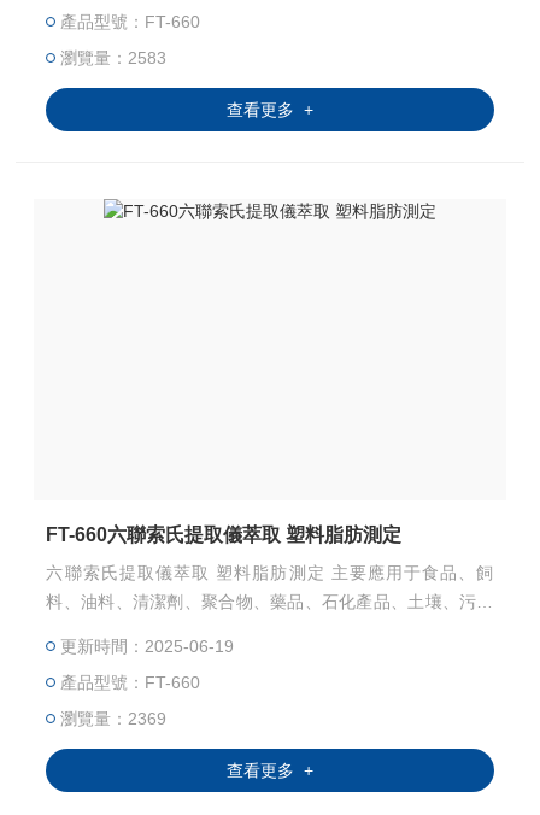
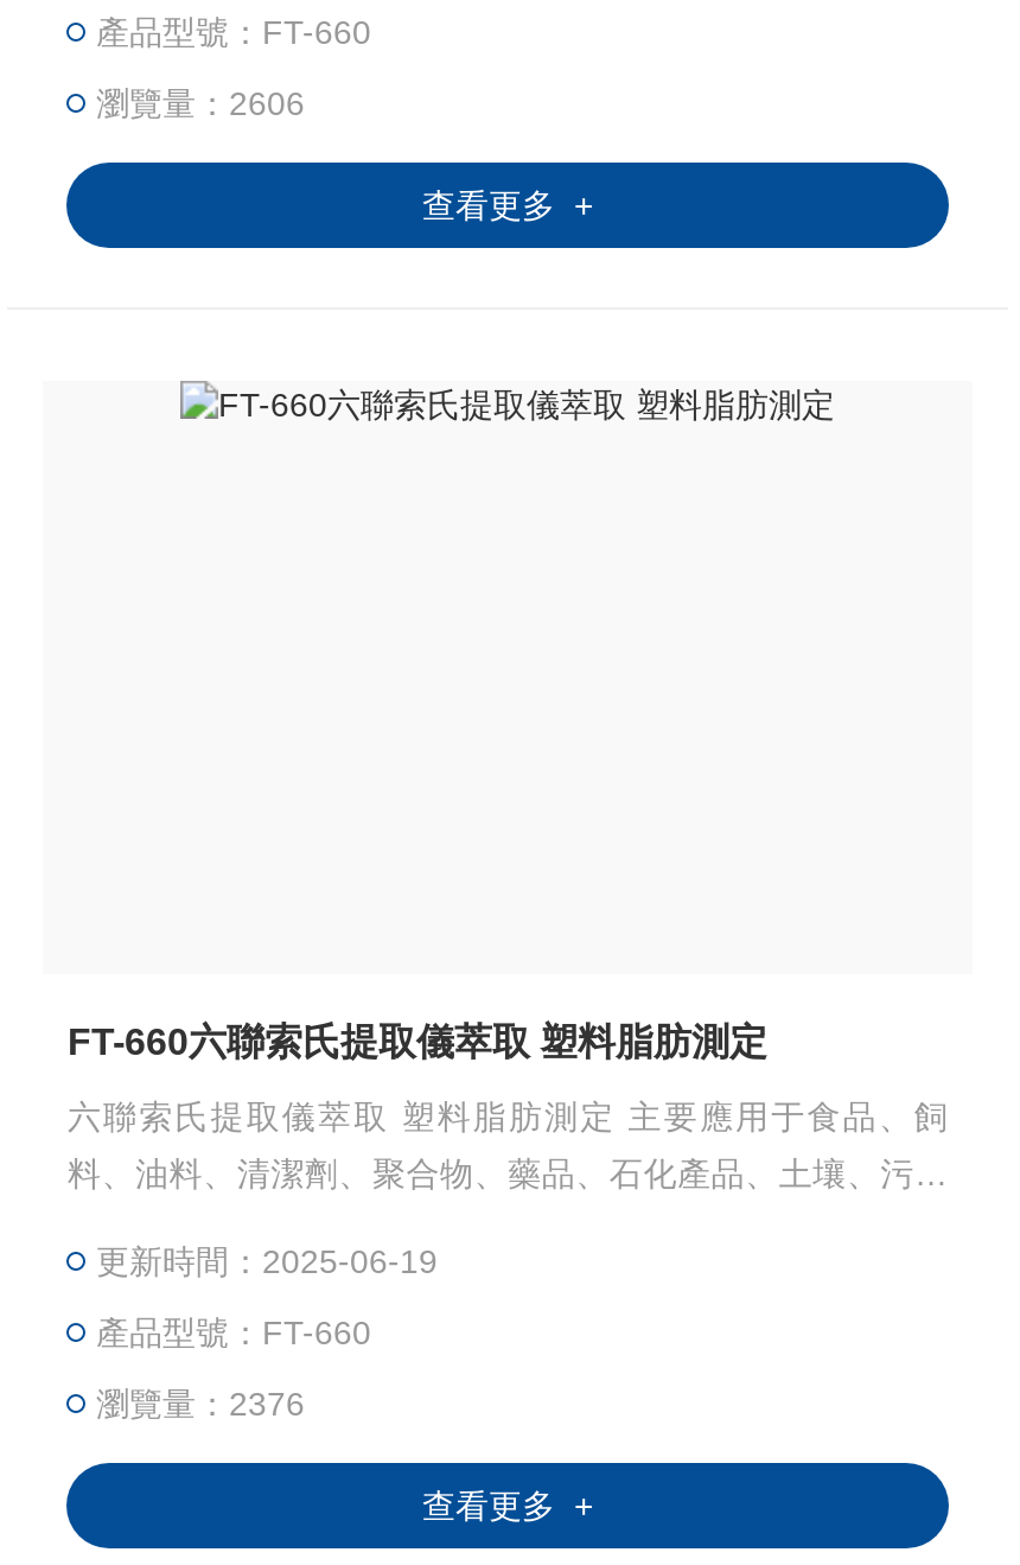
- 瀏覽量：2583
+ 瀏覽量：2606

- 瀏覽量：2369
+ 瀏覽量：2376
